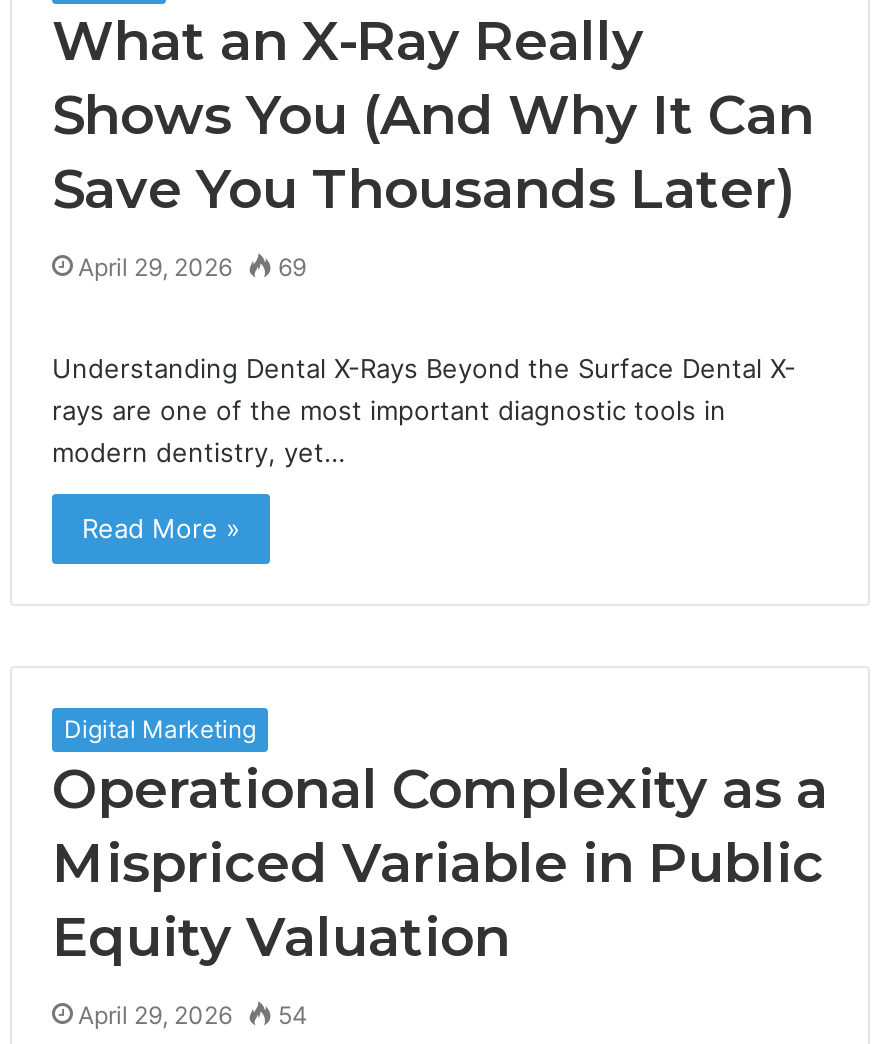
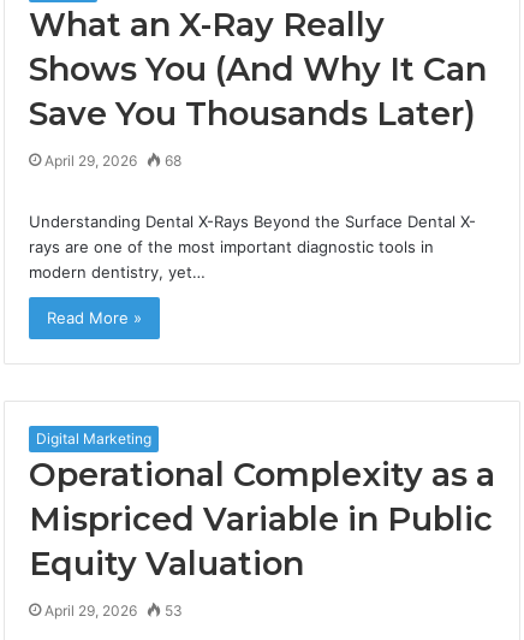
- April 29, 2026 69
+ April 29, 2026 68

- April 29, 2026 54
+ April 29, 2026 53
